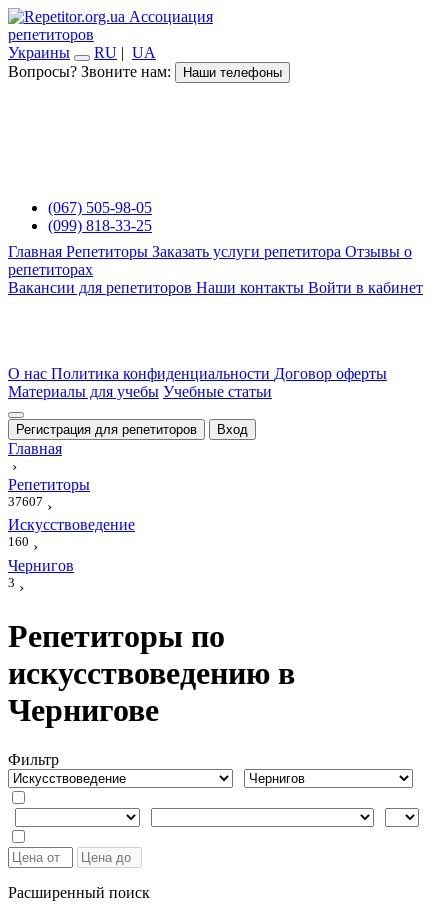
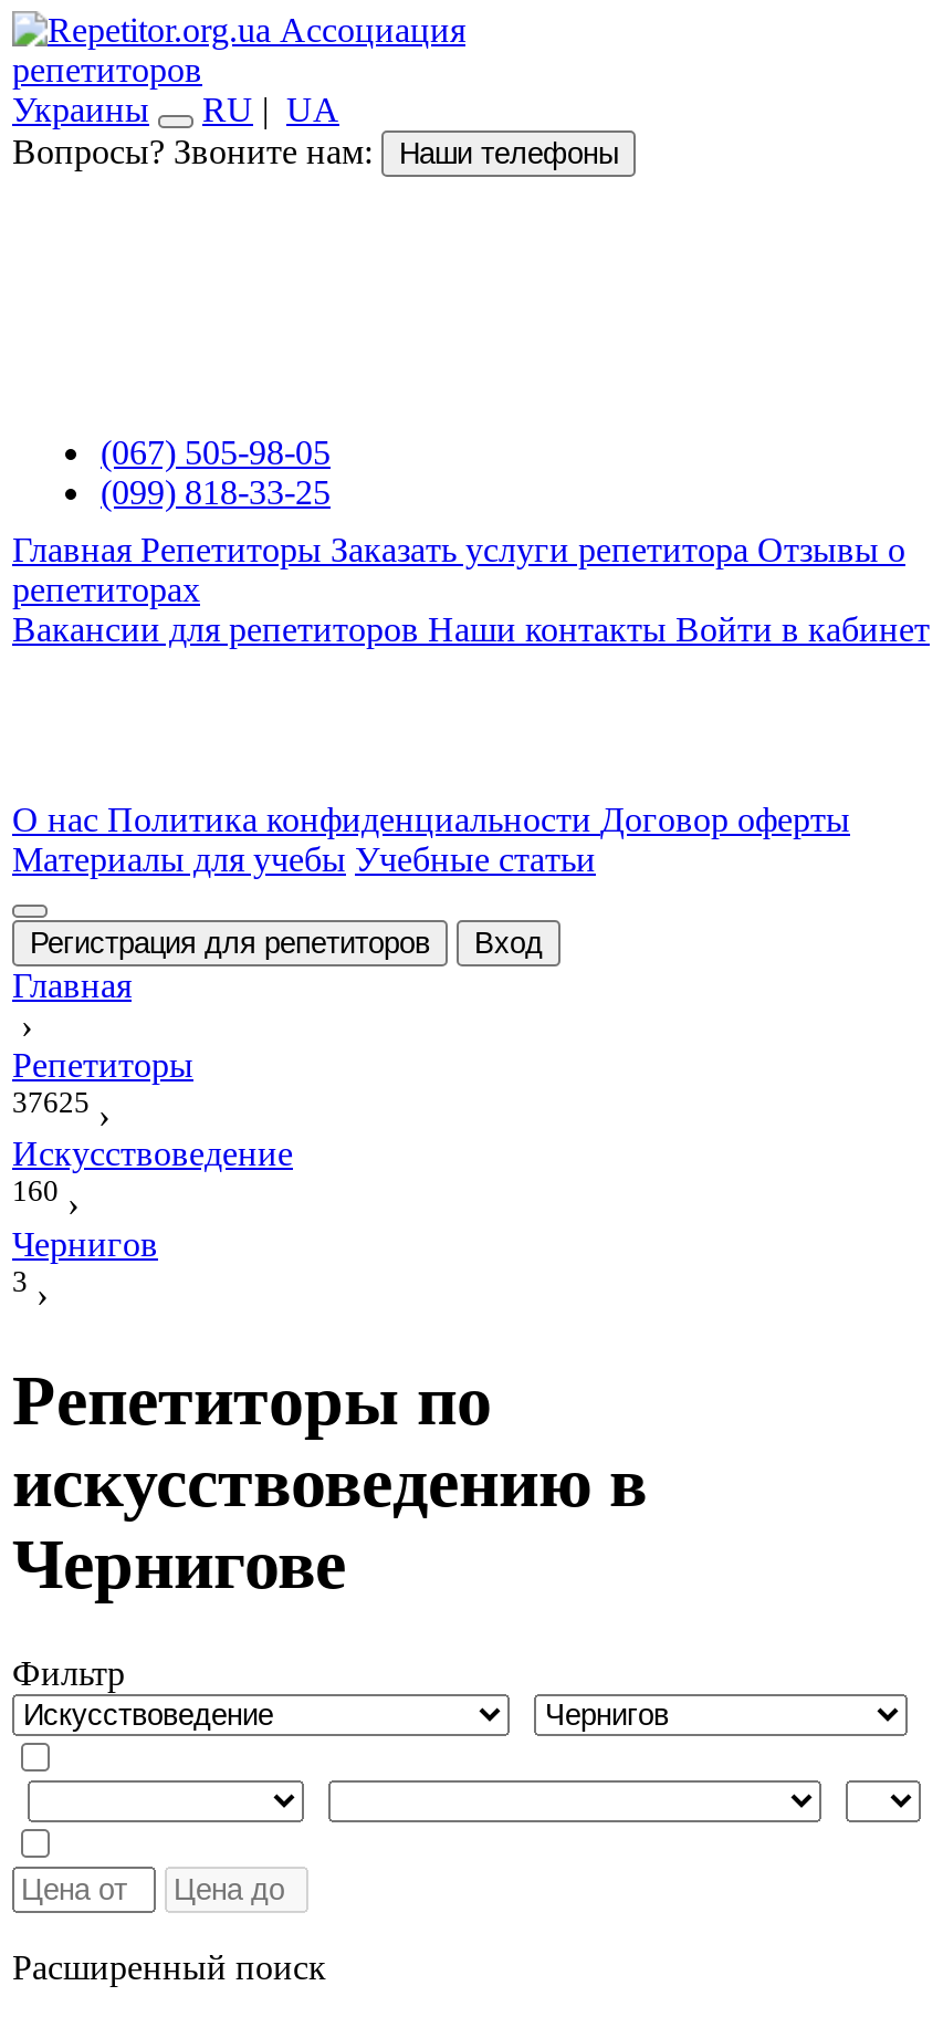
- 37607 ›
+ 37625 ›
